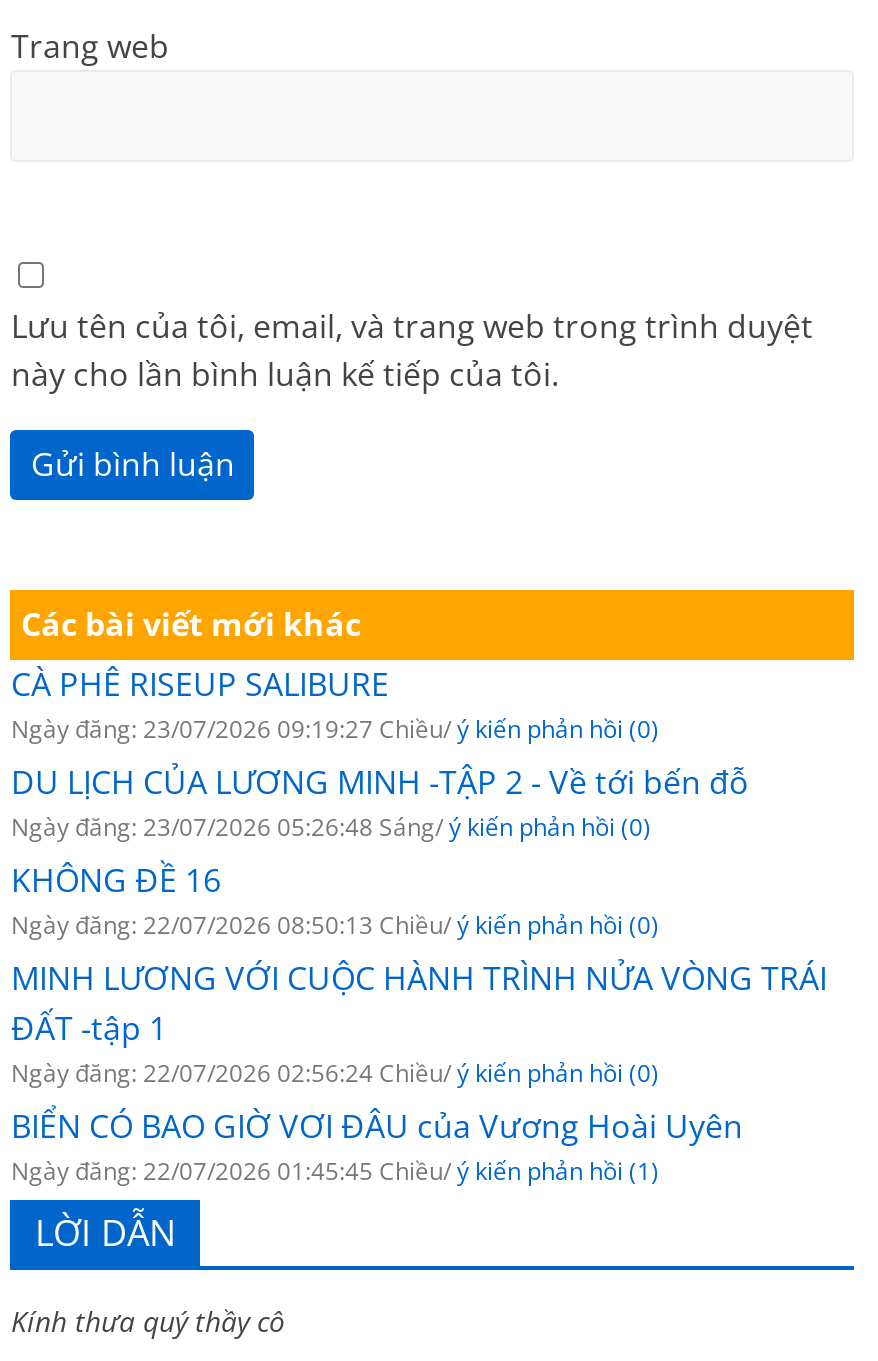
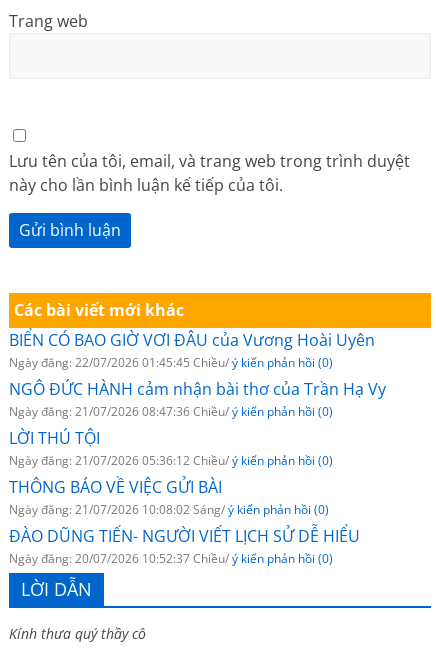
- CÀ PHÊ RISEUP SALIBURE
- Ngày đăng: 23/07/2026 09:19:27 Chiều/ ý kiến phản hồi (0)
- DU LỊCH CỦA LƯƠNG MINH -TẬP 2 - Về tới bến đỗ
- Ngày đăng: 23/07/2026 05:26:48 Sáng/ ý kiến phản hồi (0)
- KHÔNG ĐỀ 16
- Ngày đăng: 22/07/2026 08:50:13 Chiều/ ý kiến phản hồi (0)
- MINH LƯƠNG VỚI CUỘC HÀNH TRÌNH NỬA VÒNG TRÁI
- ĐẤT -tập 1
- Ngày đăng: 22/07/2026 02:56:24 Chiều/ ý kiến phản hồi (0)

moved up: BIỂN CÓ BAO GIỜ VƠI ĐÂU của Vương Hoài Uyên

- Ngày đăng: 22/07/2026 01:45:45 Chiều/ ý kiến phản hồi (1)
+ Ngày đăng: 22/07/2026 01:45:45 Chiều/ ý kiến phản hồi (0)
+ NGÔ ĐỨC HÀNH cảm nhận bài thơ của Trần Hạ Vy
+ Ngày đăng: 21/07/2026 08:47:36 Chiều/ ý kiến phản hồi (0)
+ LỜI THÚ TỘI
+ Ngày đăng: 21/07/2026 05:36:12 Chiều/ ý kiến phản hồi (0)
+ THÔNG BÁO VỀ VIỆC GỬI BÀI
+ Ngày đăng: 21/07/2026 10:08:02 Sáng/ ý kiến phản hồi (0)
+ ĐÀO DŨNG TIẾN- NGƯỜI VIẾT LỊCH SỬ DỄ HIỂU
+ Ngày đăng: 20/07/2026 10:52:37 Chiều/ ý kiến phản hồi (0)
